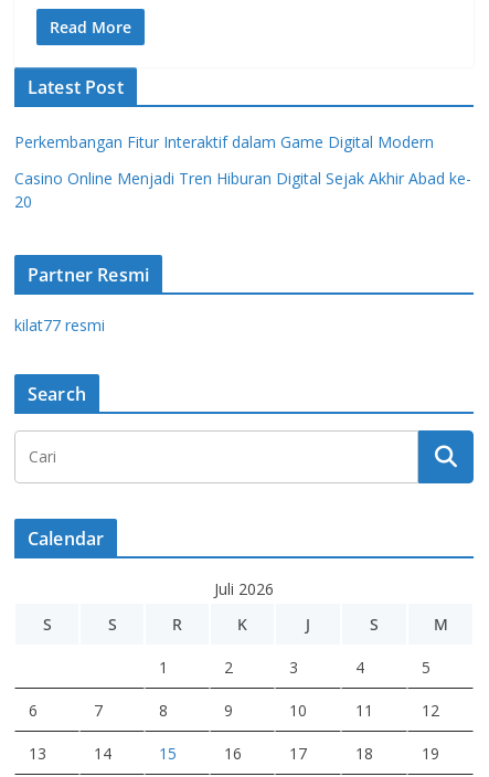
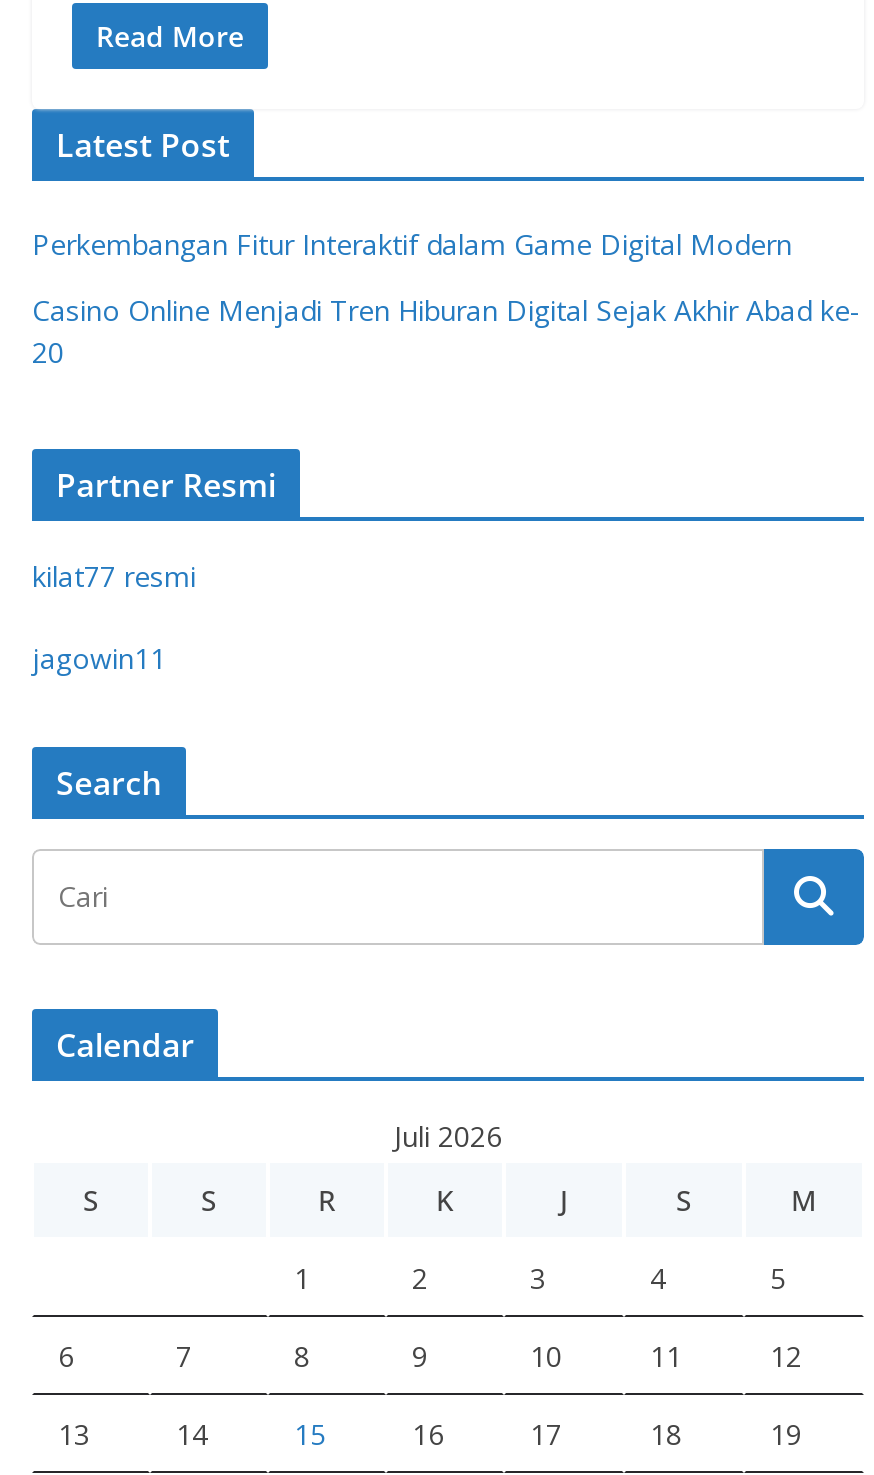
+ jagowin11
